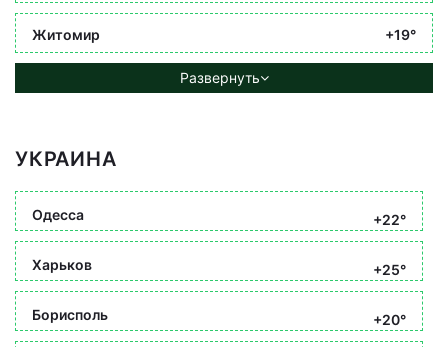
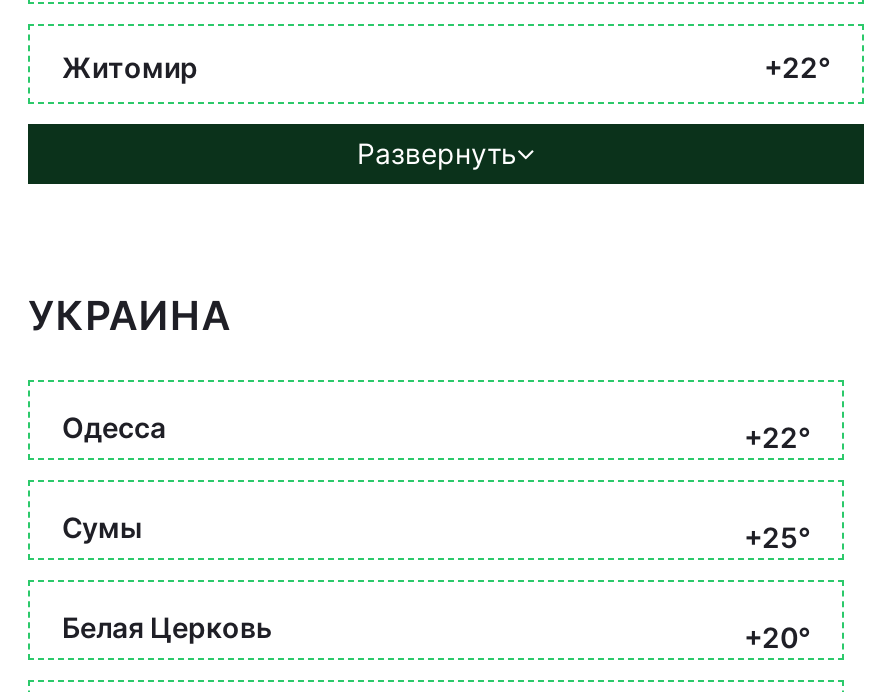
- +19°
+ +22°

- Харьков
+ Сумы

- Борисполь
+ Белая Церковь
